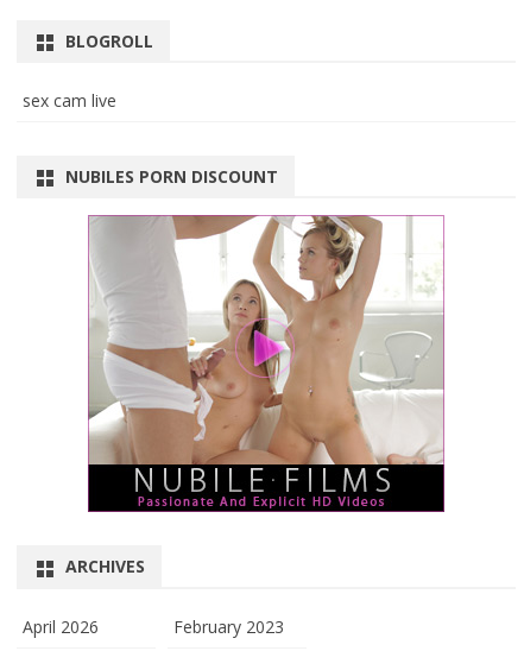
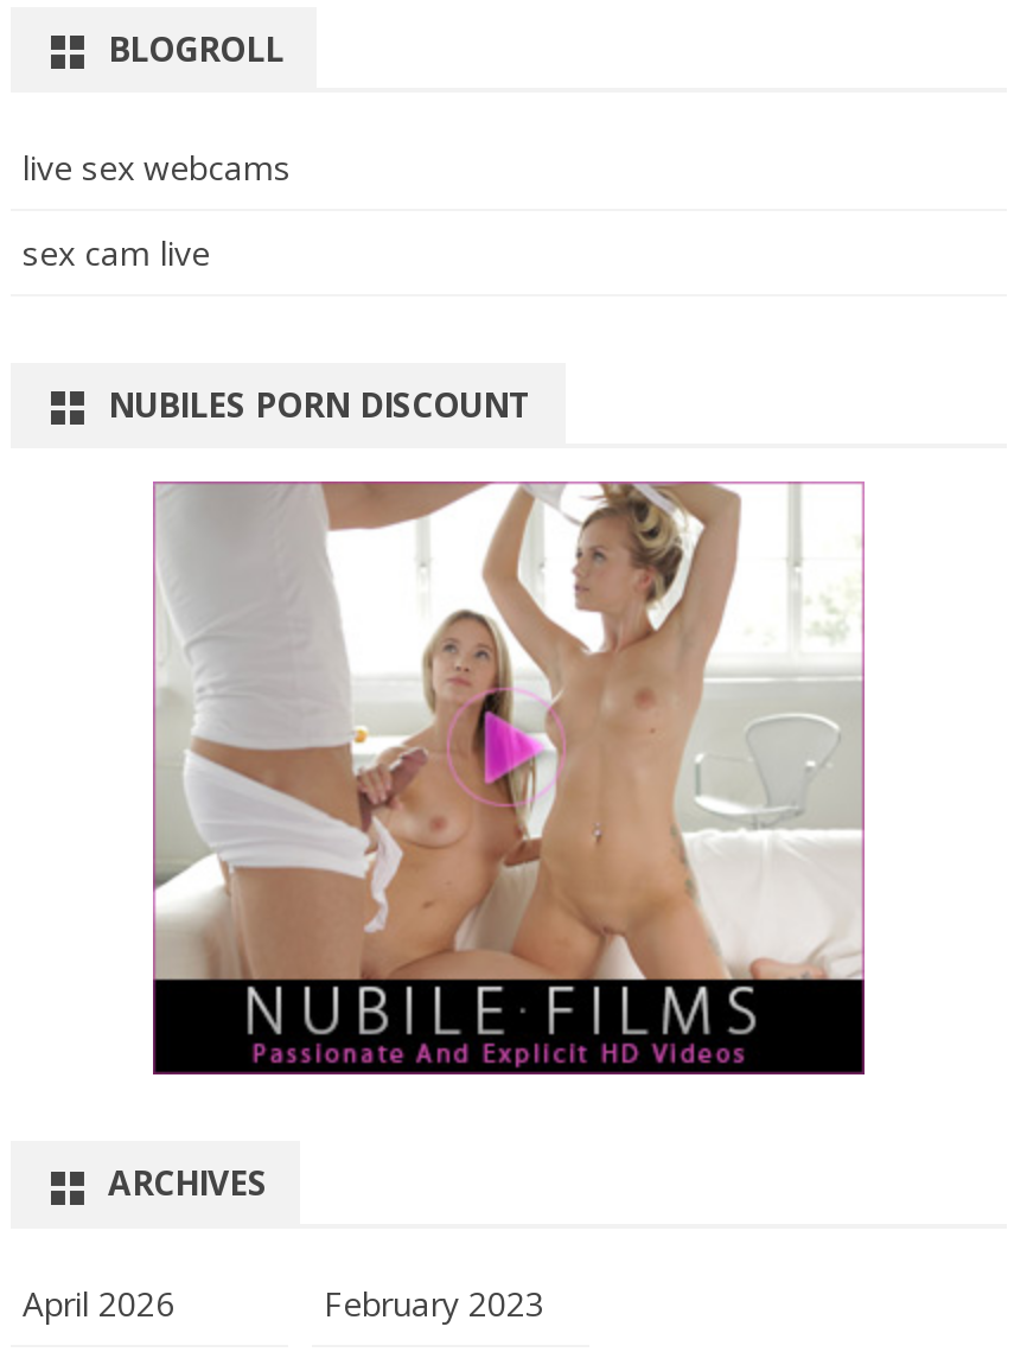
+ live sex webcams
